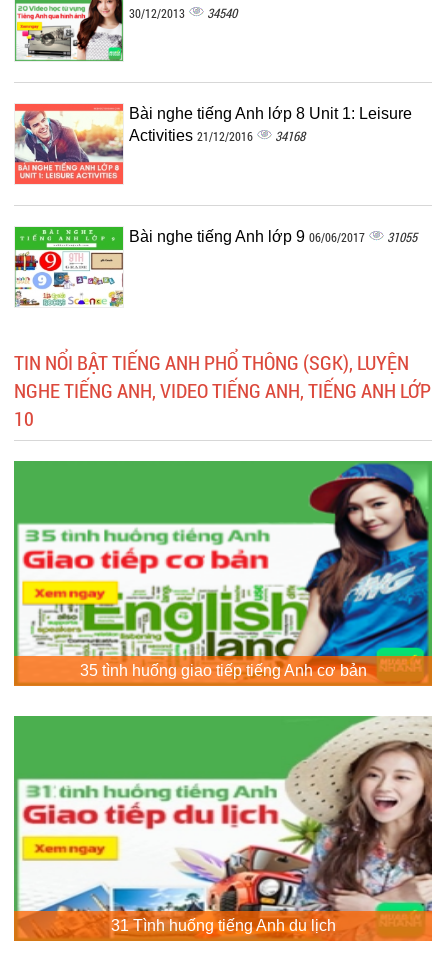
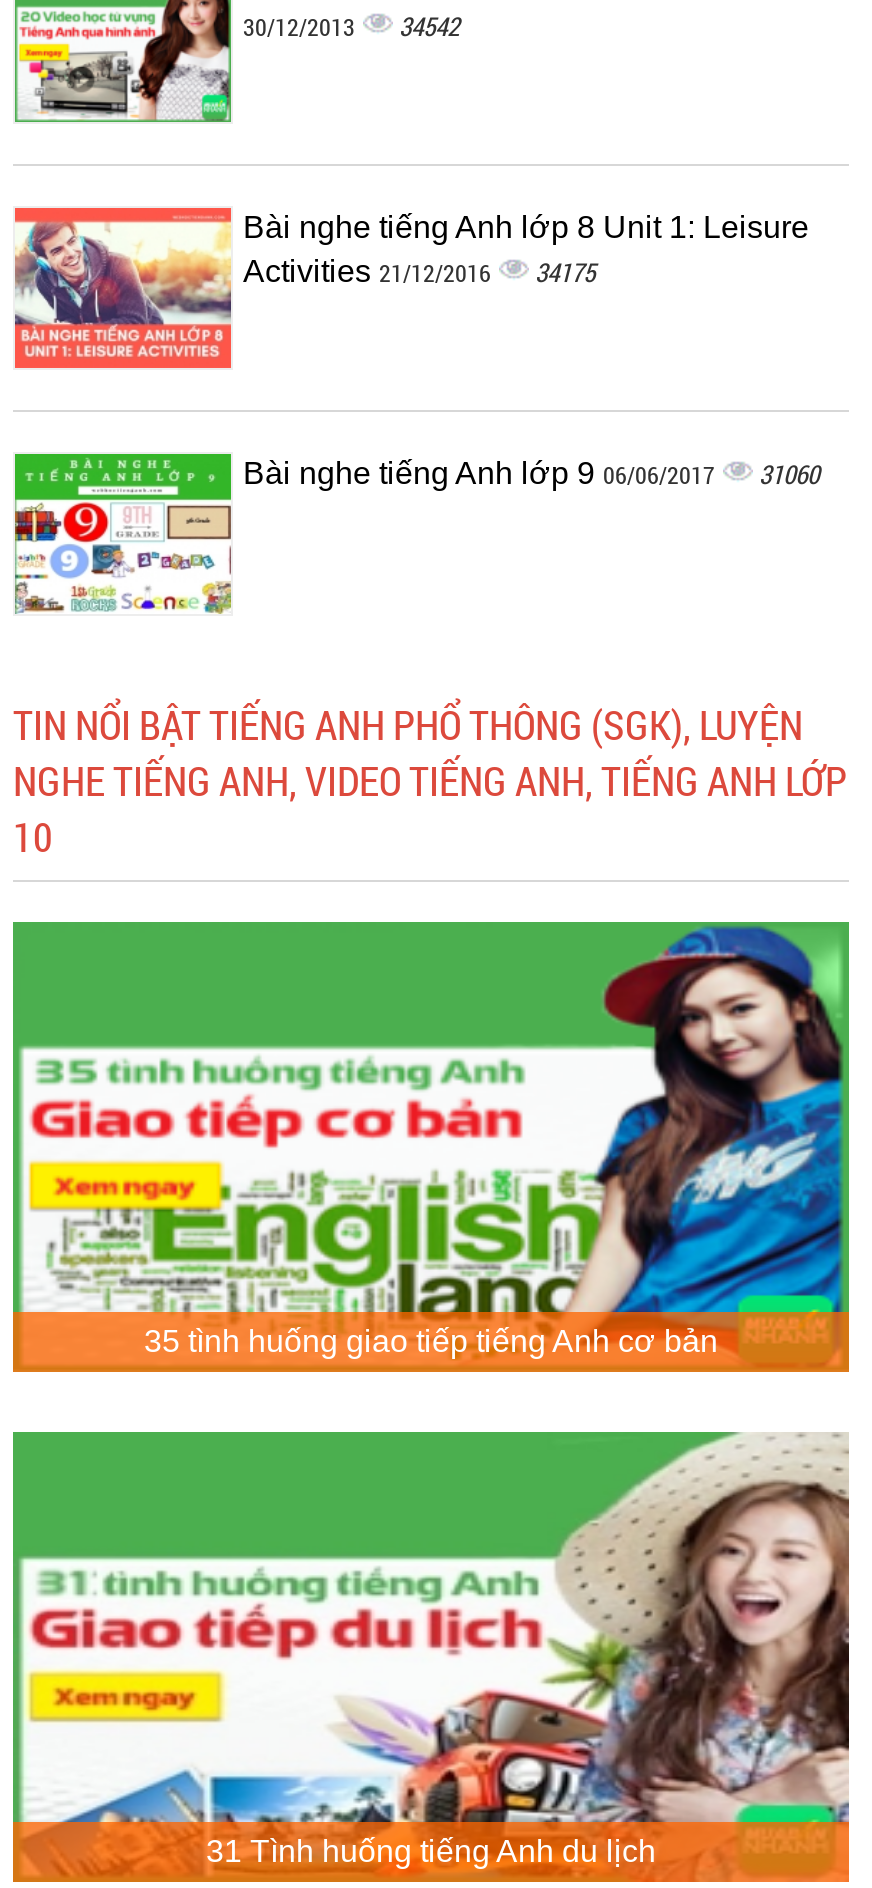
- 30/12/2013 34540
+ 30/12/2013 34542

- Activities 21/12/2016 34168
+ Activities 21/12/2016 34175

- Bài nghe tiếng Anh lớp 9 06/06/2017 31055
+ Bài nghe tiếng Anh lớp 9 06/06/2017 31060
